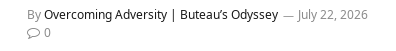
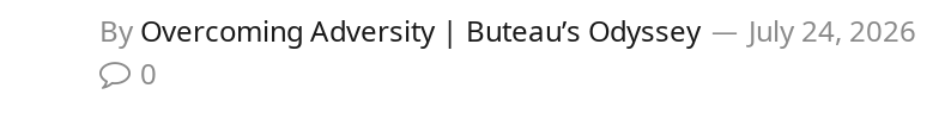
- July 22, 2026
+ July 24, 2026
